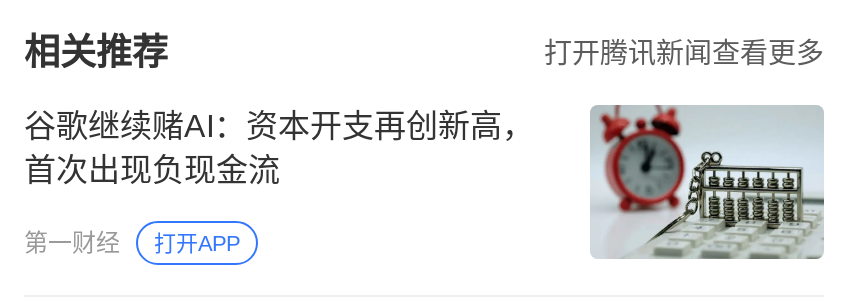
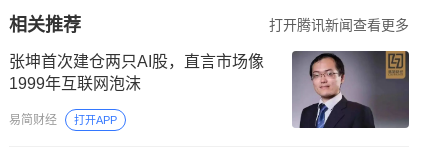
- [image]
- 谷歌继续赌AI：资本开支再创新高，
- 首次出现负现金流
+ [image]
+ 张坤首次建仓两只AI股，直言市场像
+ 1999年互联网泡沫

- 第一财经
+ 易简财经
